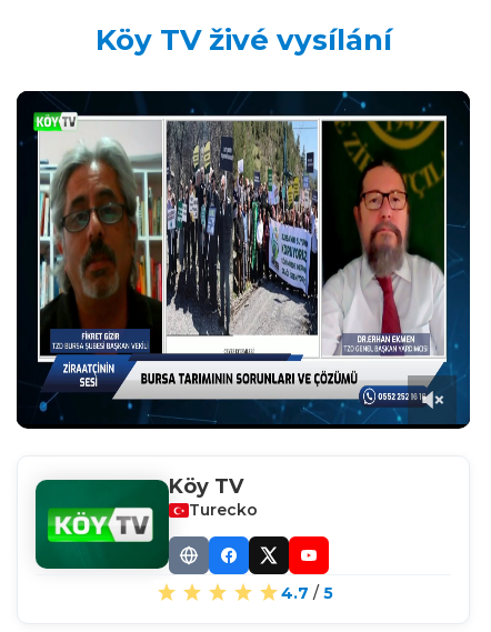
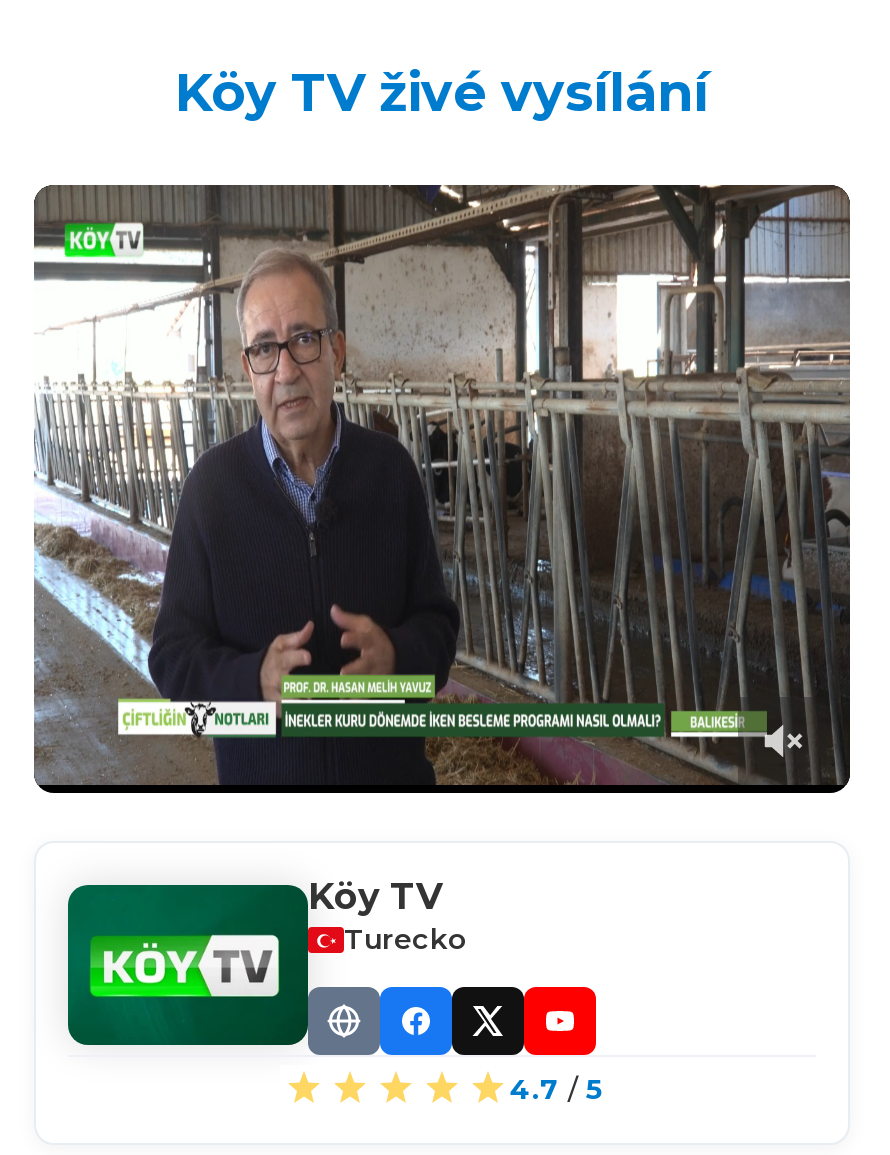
- [image]
+ [image]
